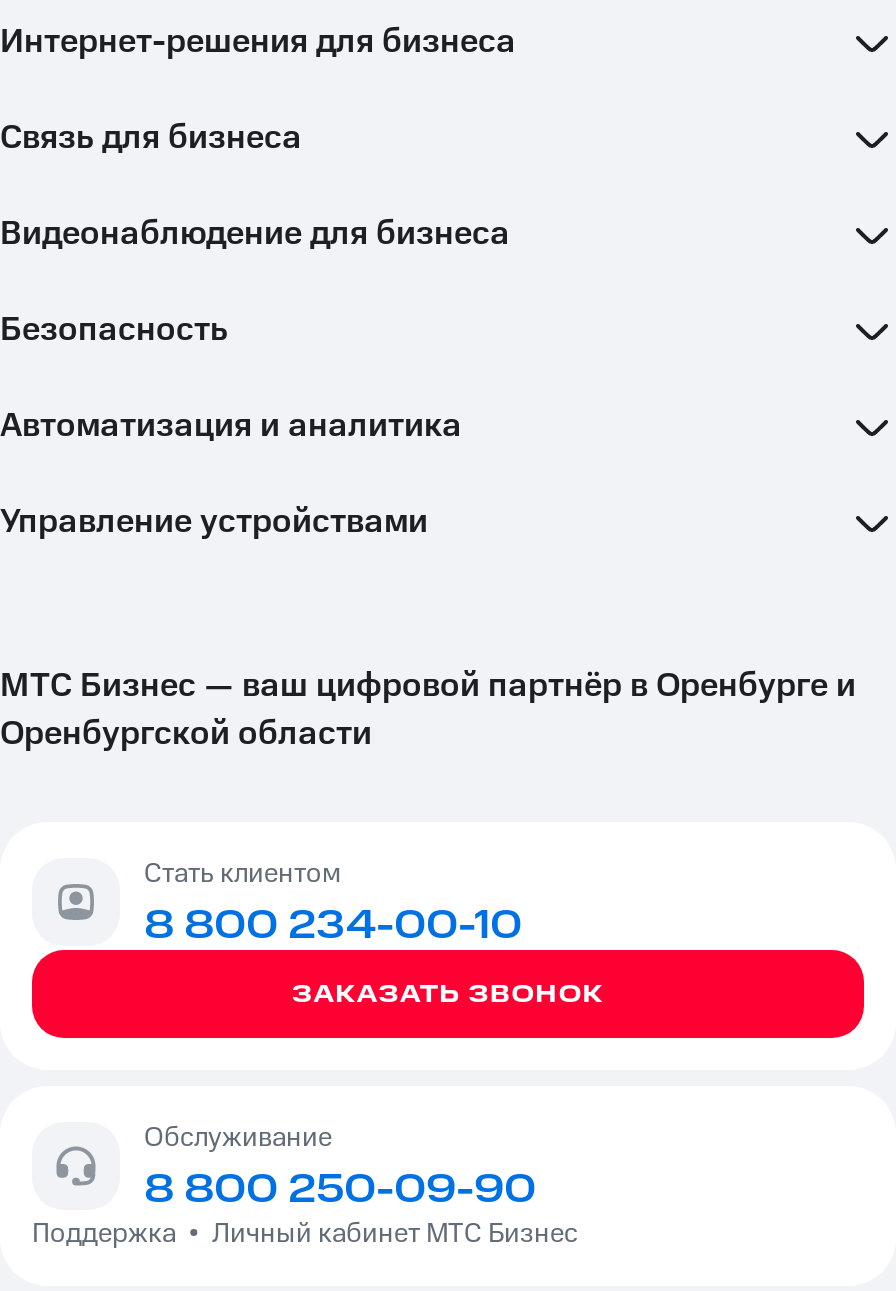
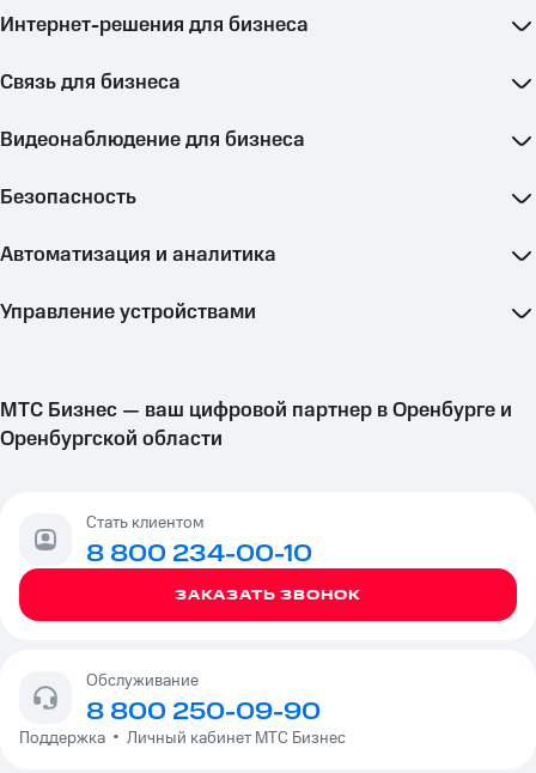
- МТС Бизнес — ваш цифровой партнёр в Оренбурге и
+ МТС Бизнес — ваш цифровой партнер в Оренбурге и
